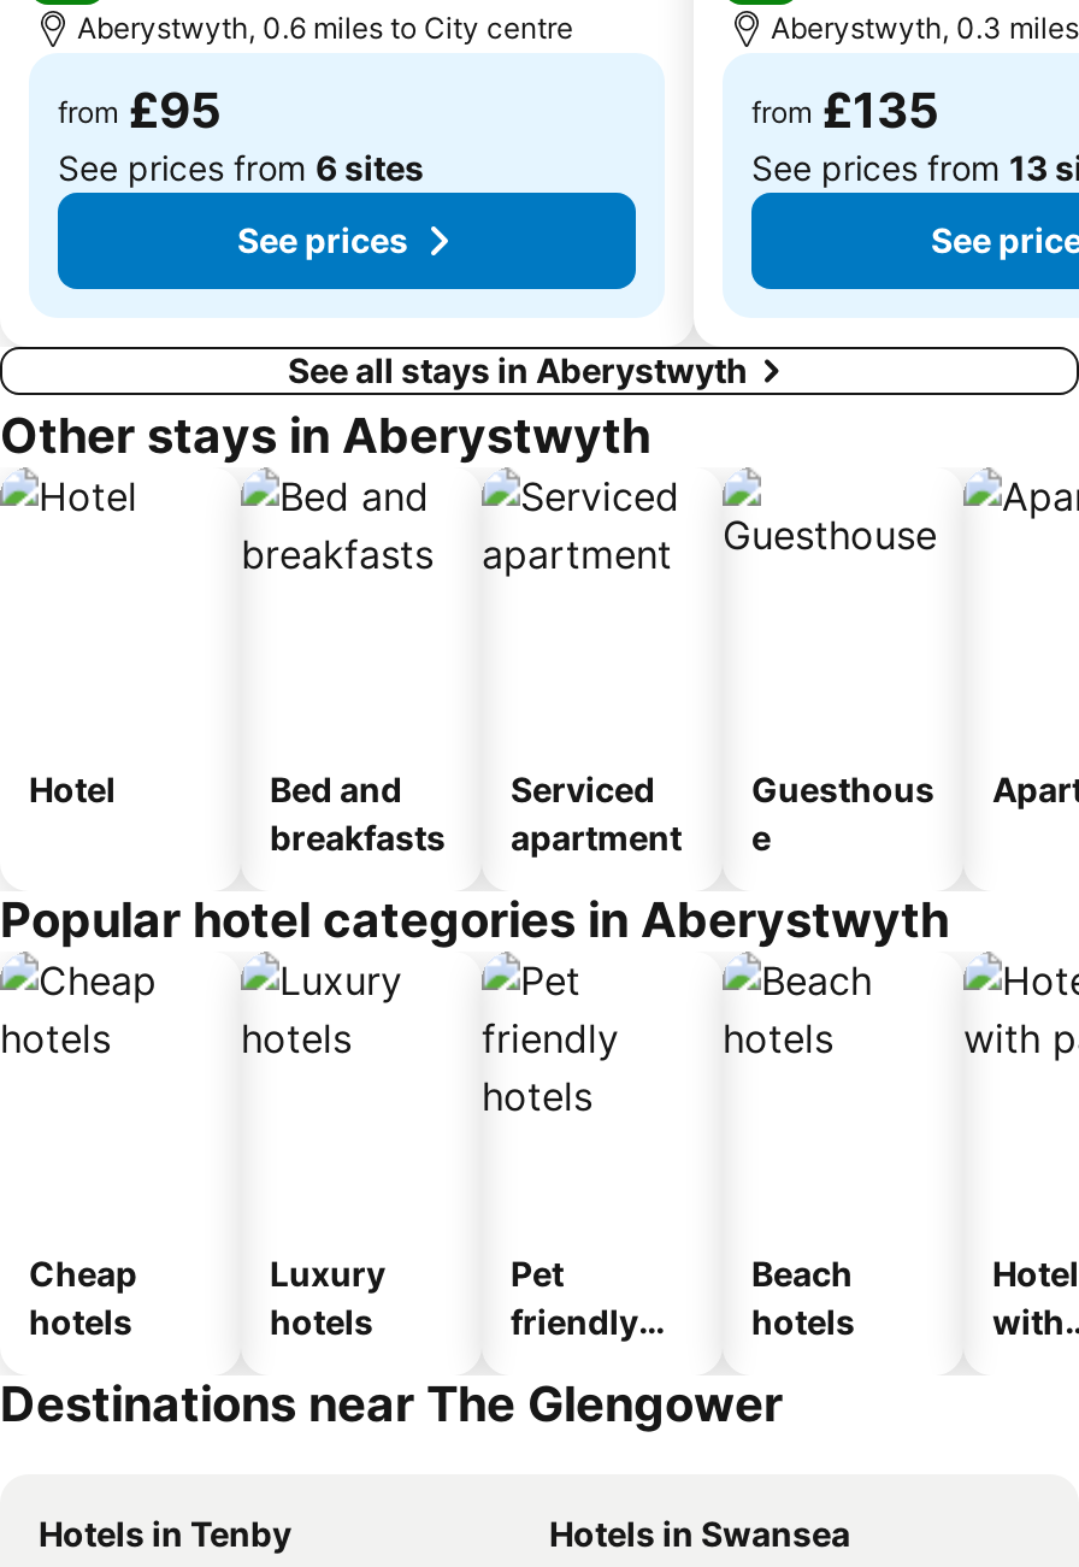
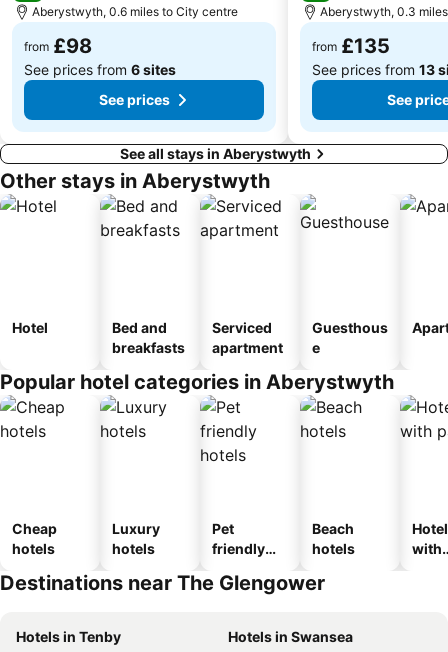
- from £95
+ from £98
